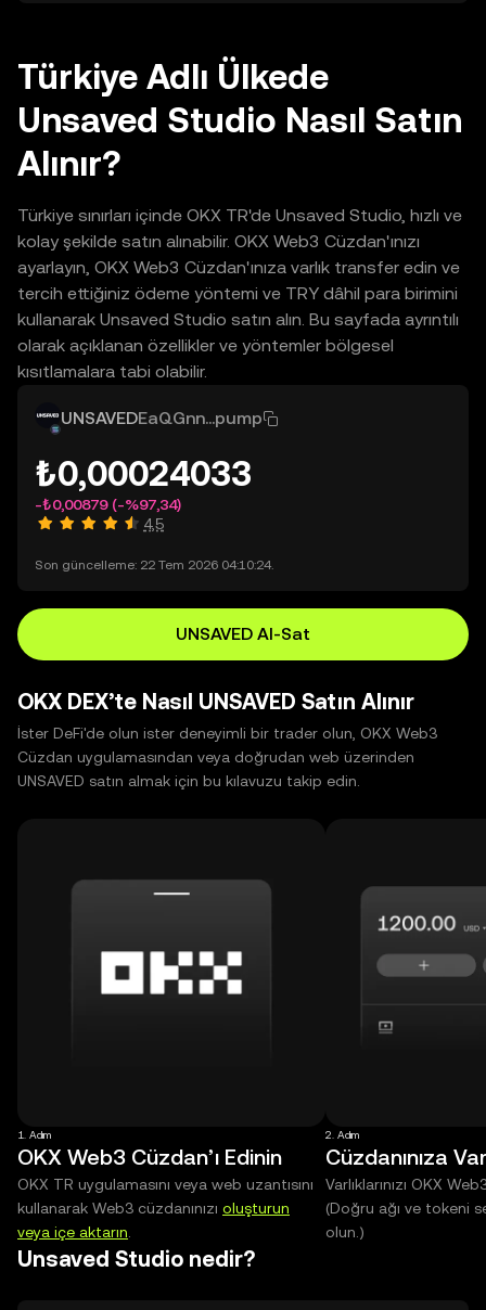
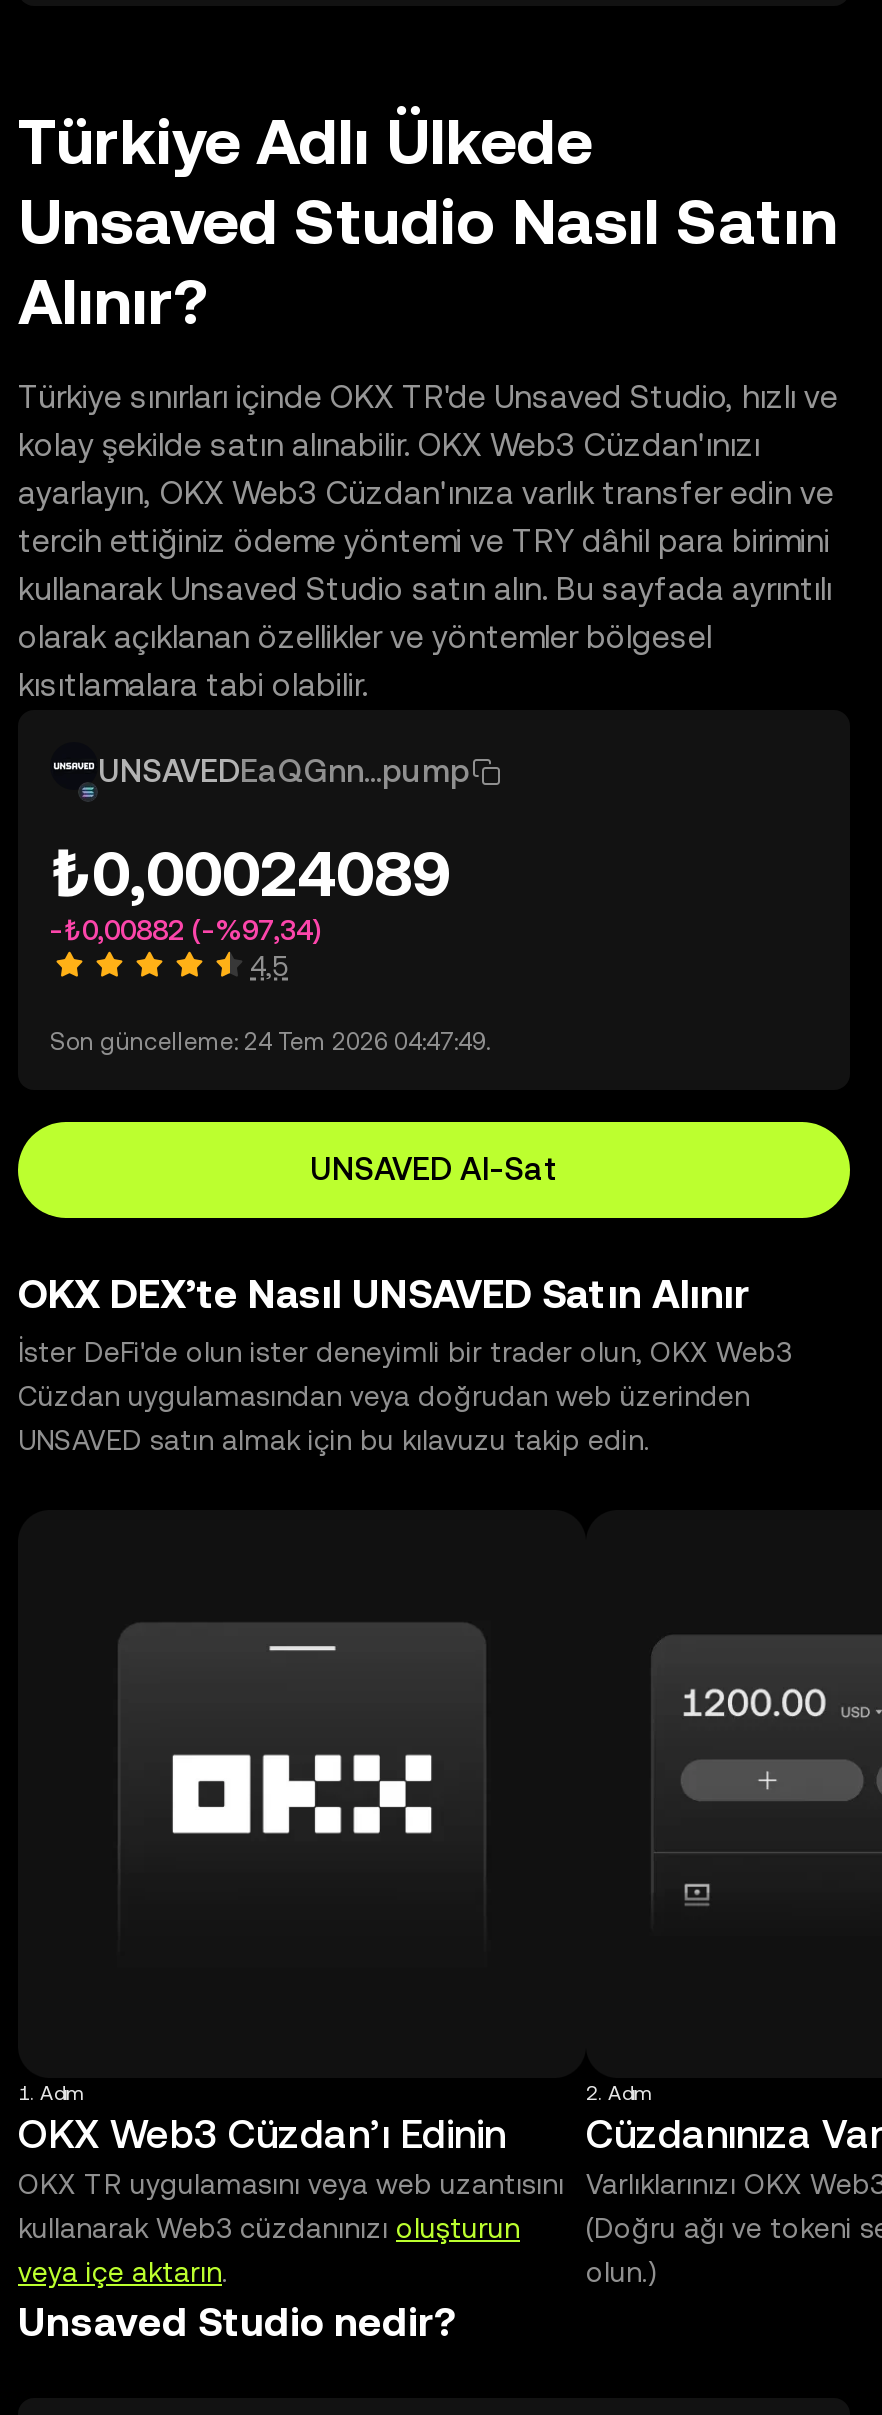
- ₺0,00024033
+ ₺0,00024089

- -₺0,00879 (-%97,34)
+ -₺0,00882 (-%97,34)

- Son güncelleme: 22 Tem 2026 04:10:24.
+ Son güncelleme: 24 Tem 2026 04:47:49.
